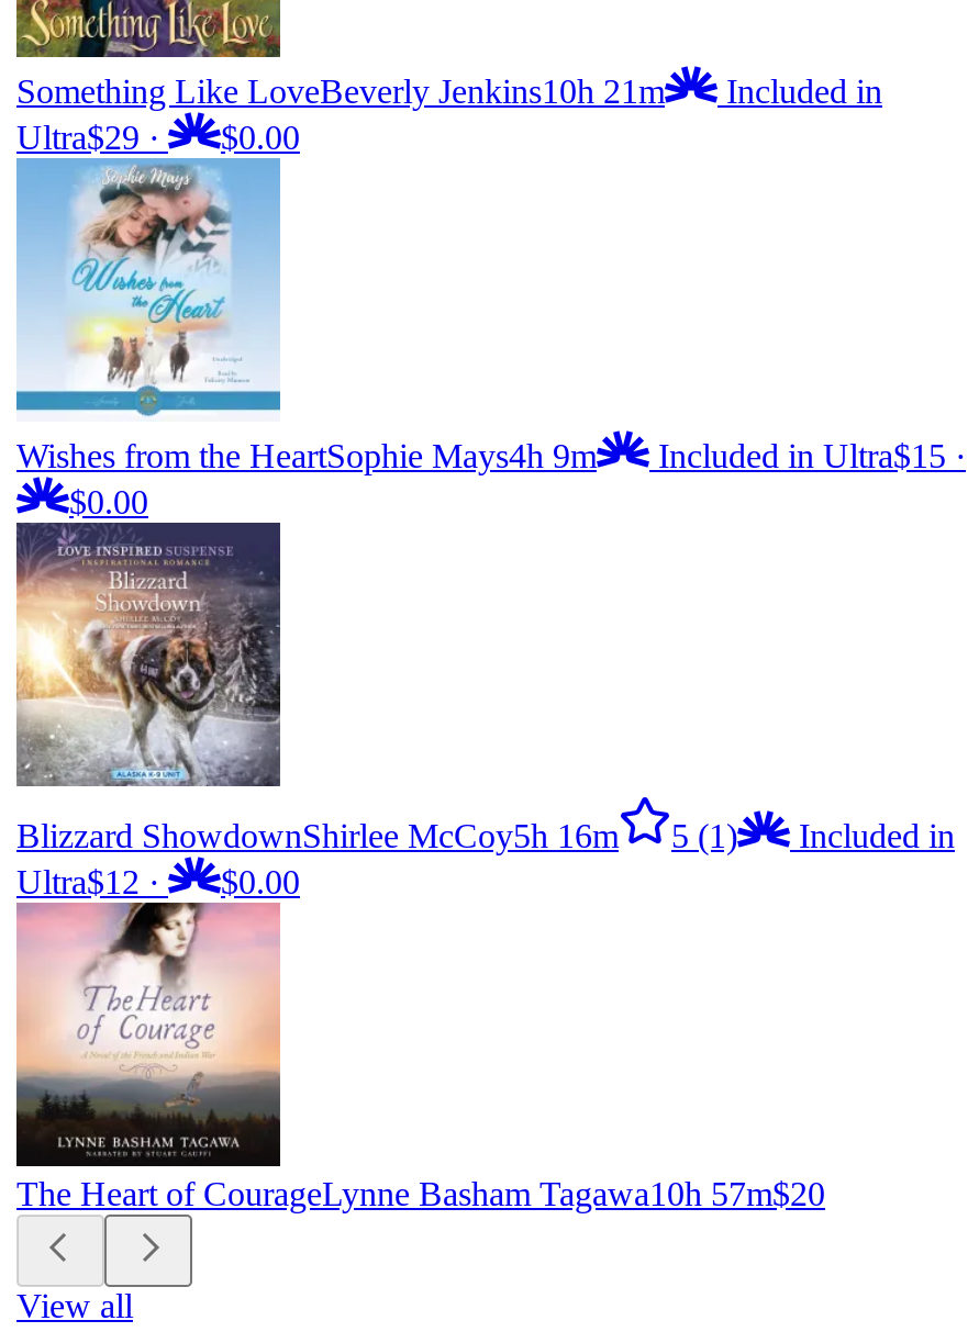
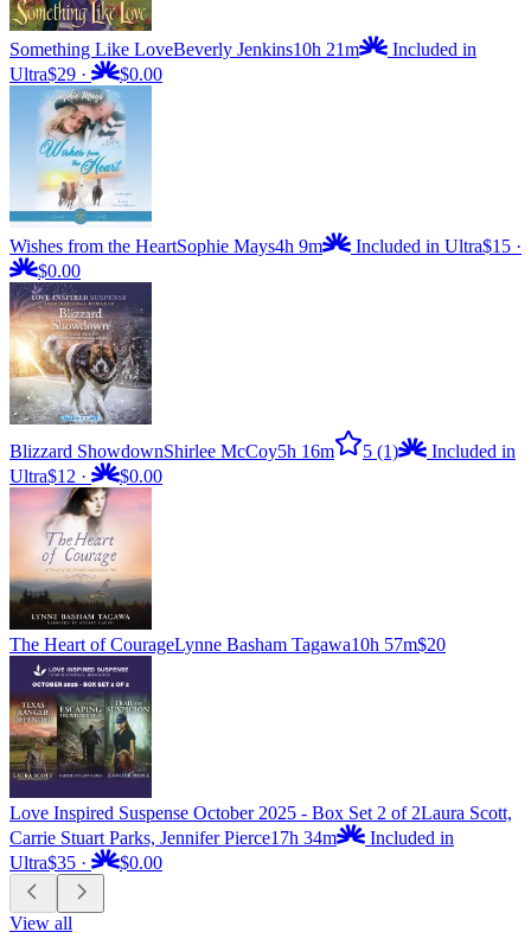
+ [image]
+ Love Inspired Suspense October 2025 - Box Set 2 of 2Laura Scott,
+ Carrie Stuart Parks, Jennifer Pierce17h 34m
+ Included in
+ Ultra$35 ·
+ $0.00
